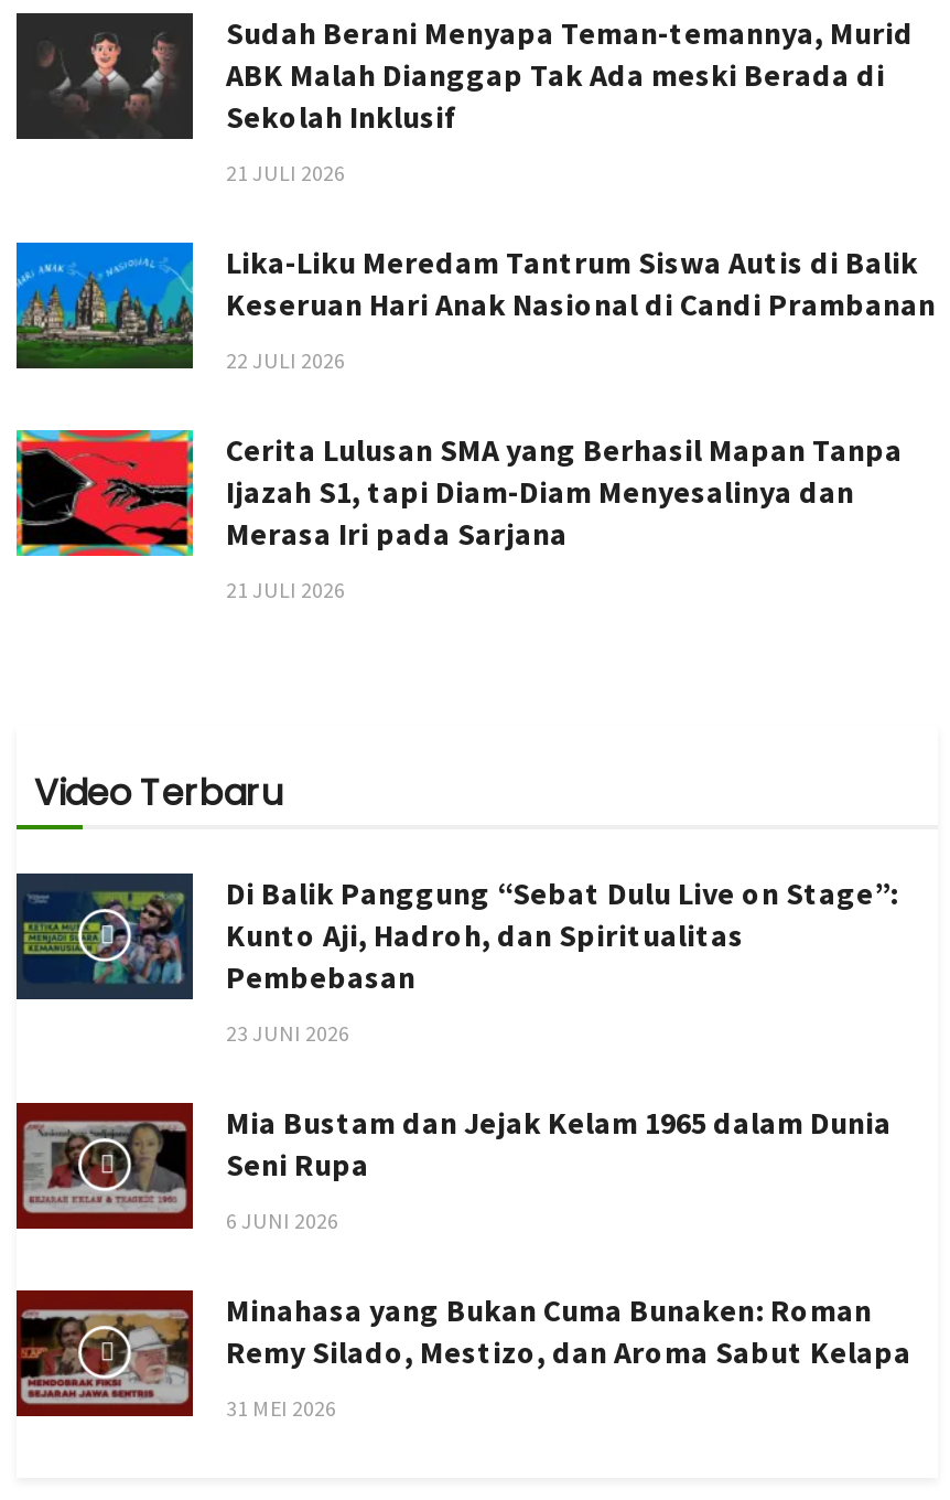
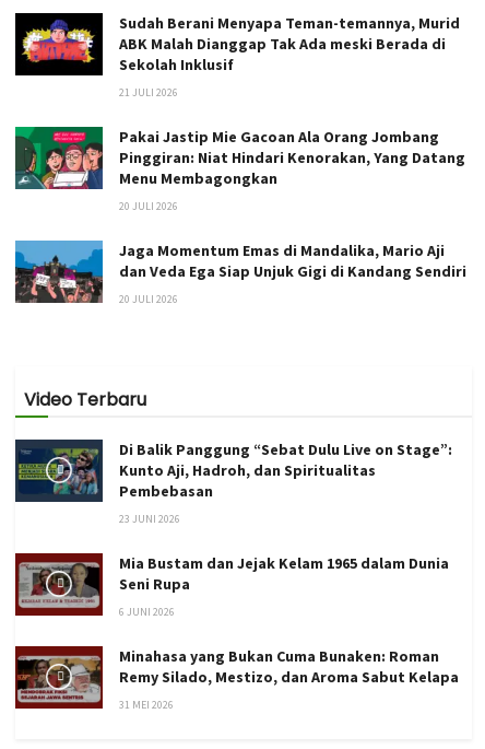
- [image]
+ [image]

- [image]
- Lika-Liku Meredam Tantrum Siswa Autis di Balik
- Keseruan Hari Anak Nasional di Candi Prambanan
+ [image]
+ Pakai Jastip Mie Gacoan Ala Orang Jombang
+ Pinggiran: Niat Hindari Kenorakan, Yang Datang
+ Menu Membagongkan

- 22 JULI 2026
+ 20 JULI 2026

- [image]
- Cerita Lulusan SMA yang Berhasil Mapan Tanpa
- Ijazah S1, tapi Diam-Diam Menyesalinya dan
- Merasa Iri pada Sarjana
+ [image]
+ Jaga Momentum Emas di Mandalika, Mario Aji
+ dan Veda Ega Siap Unjuk Gigi di Kandang Sendiri

- 21 JULI 2026
+ 20 JULI 2026
